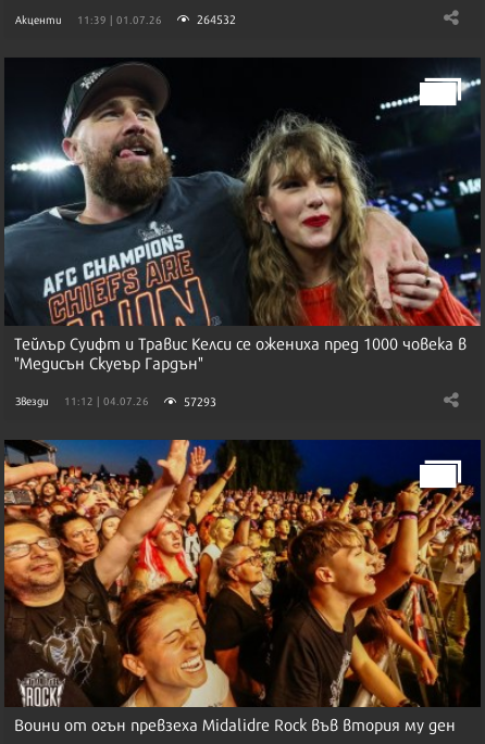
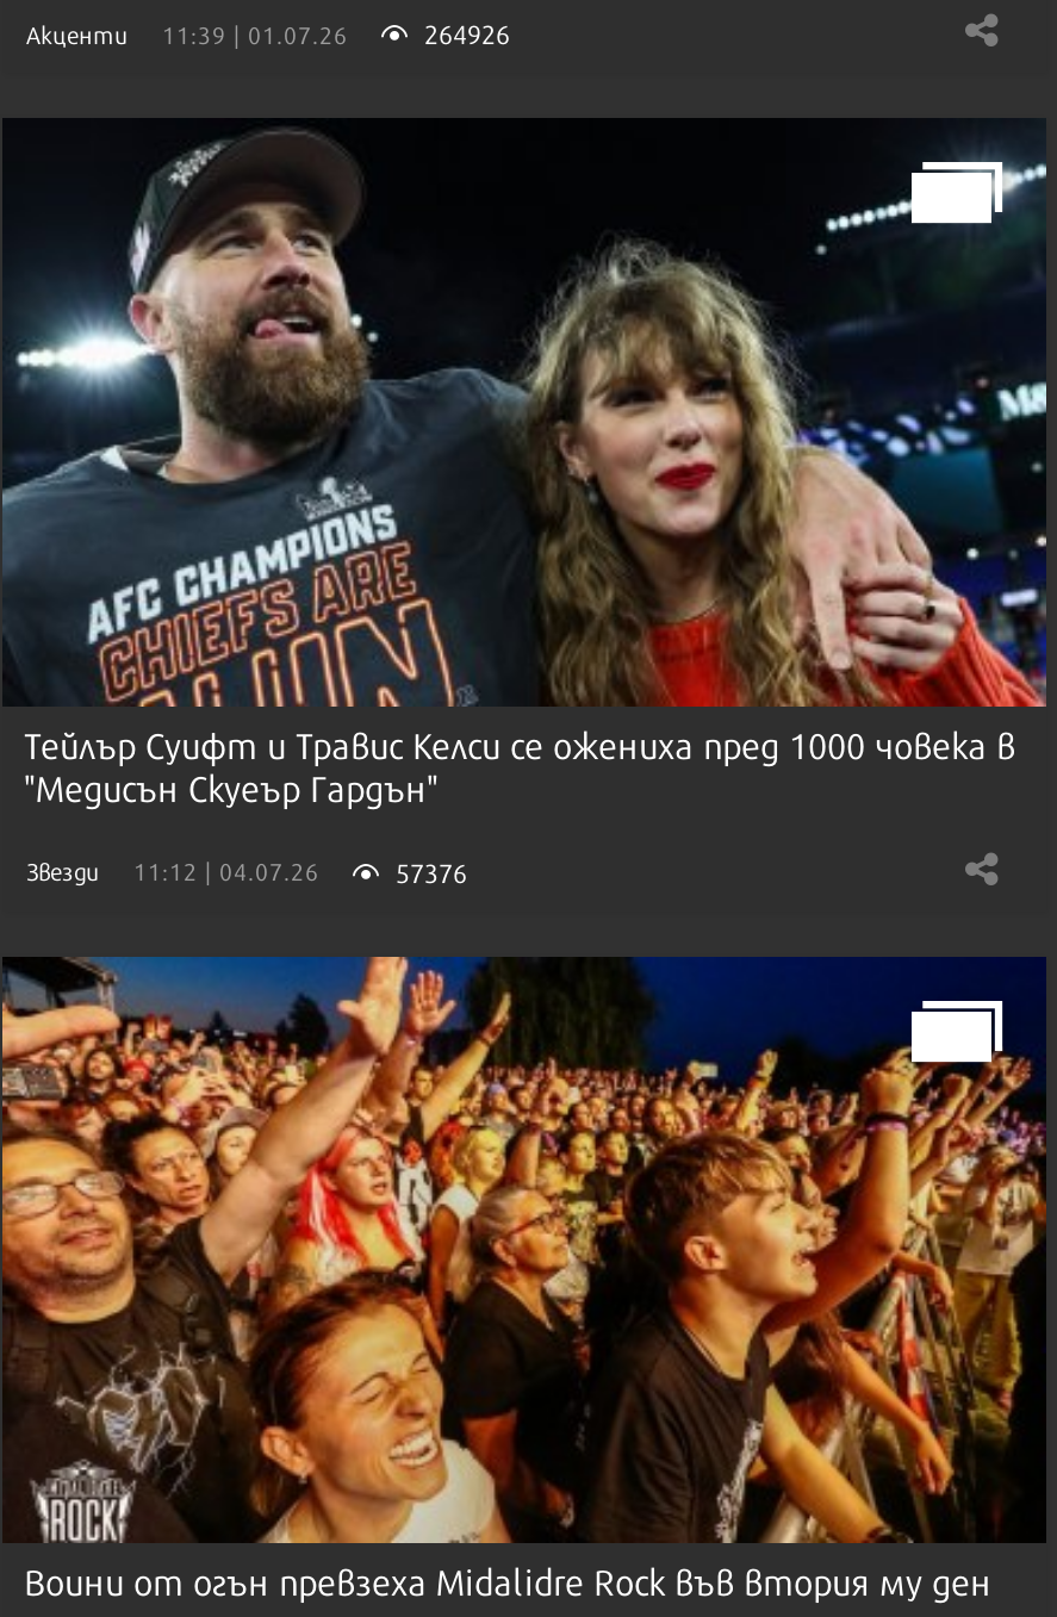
- 264532
+ 264926

- 57293
+ 57376
